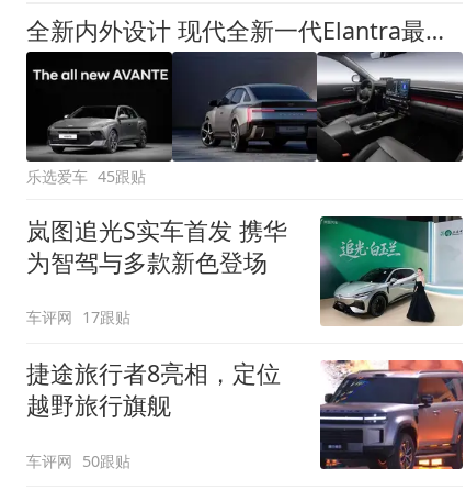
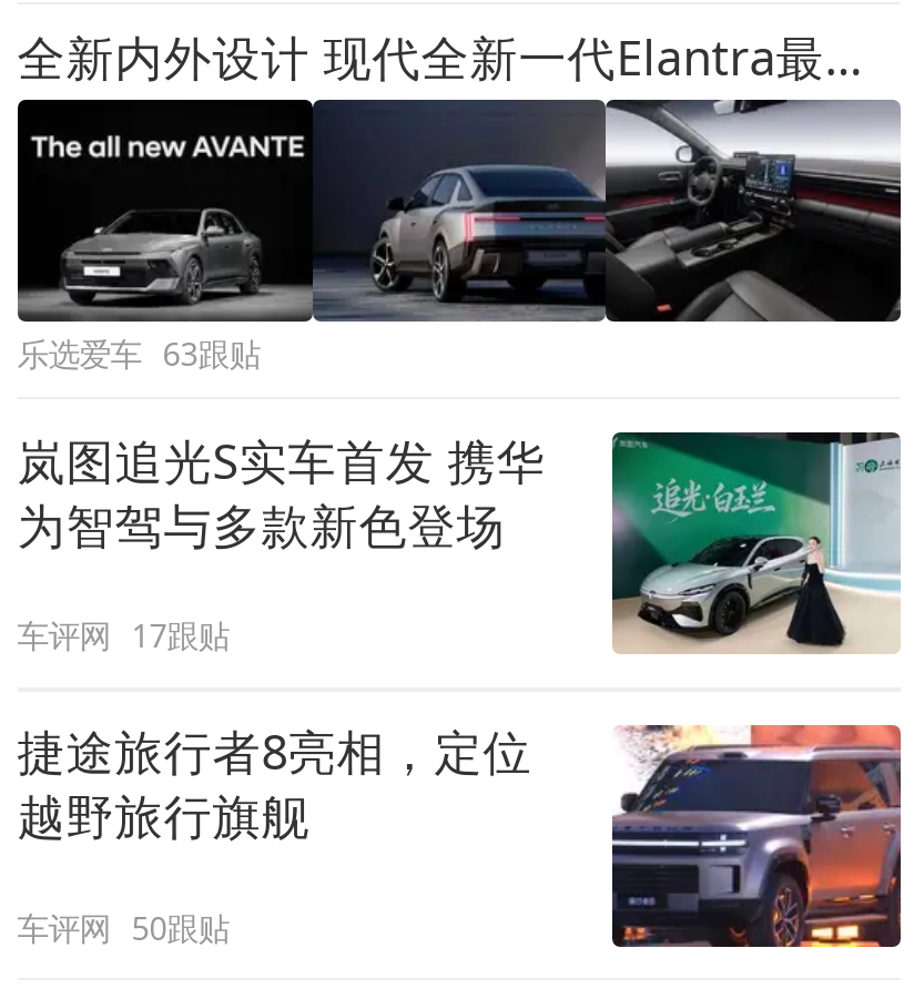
- 乐选爱车 45跟贴
+ 乐选爱车 63跟贴
